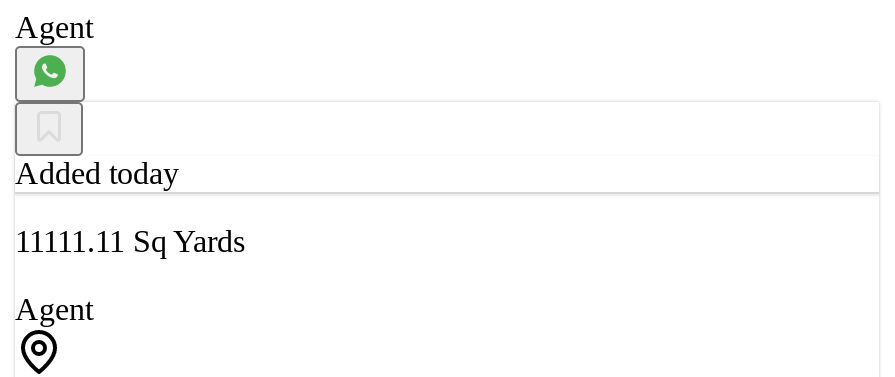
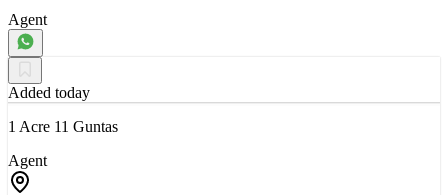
- 11111.11 Sq Yards
+ 1 Acre 11 Guntas
